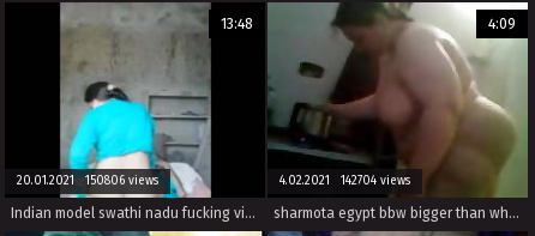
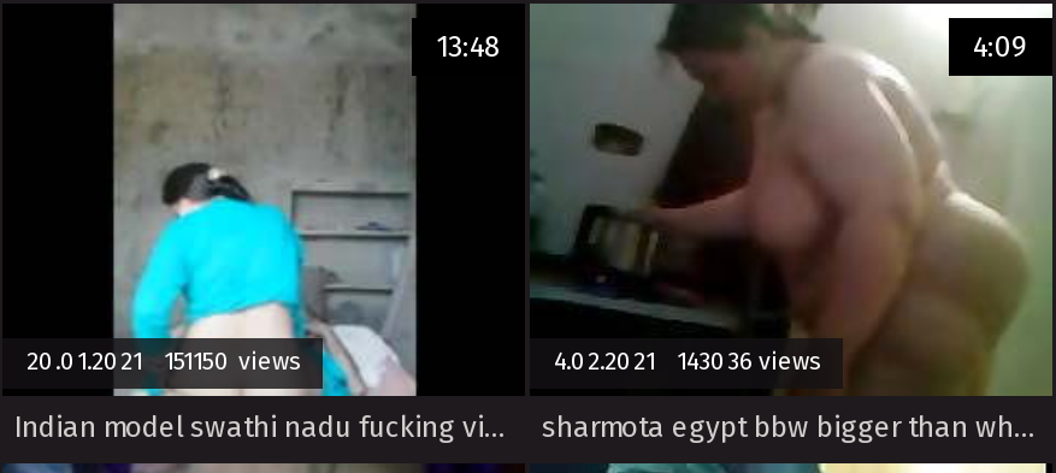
- 20.01.2021 150806 views
+ 20.01.2021 151150 views

- 4.02.2021 142704 views
+ 4.02.2021 143036 views
